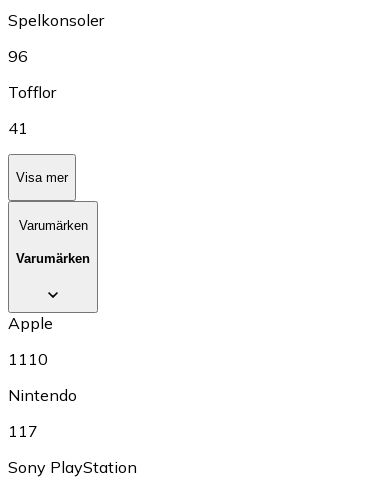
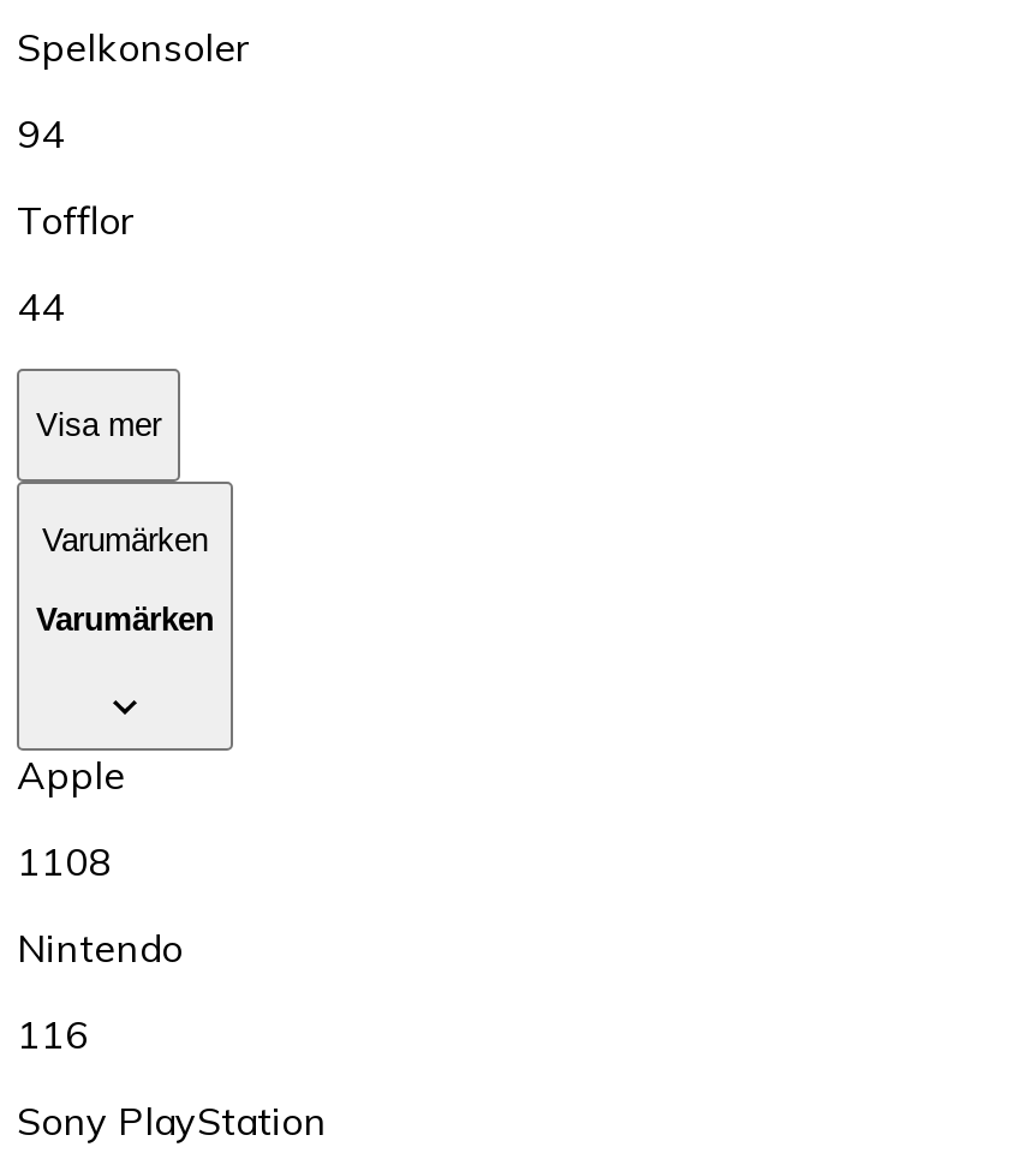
- 96
+ 94

- 41
+ 44

- 1110
+ 1108

- 117
+ 116
